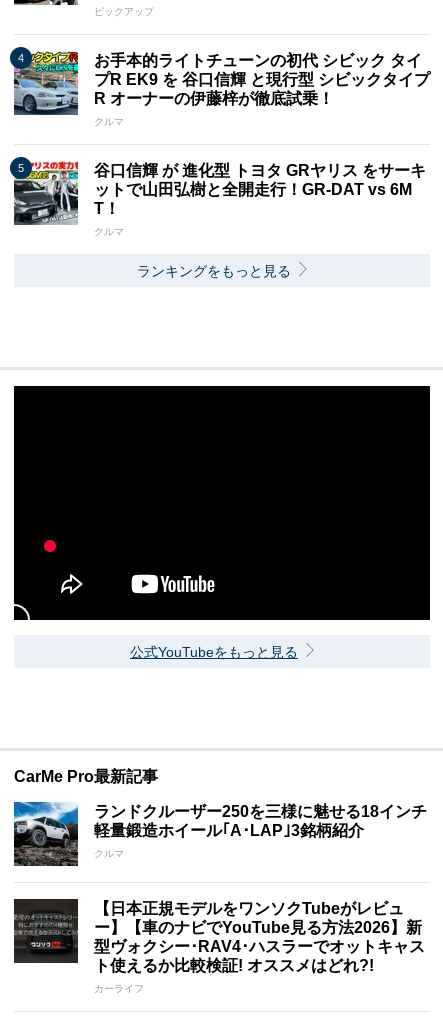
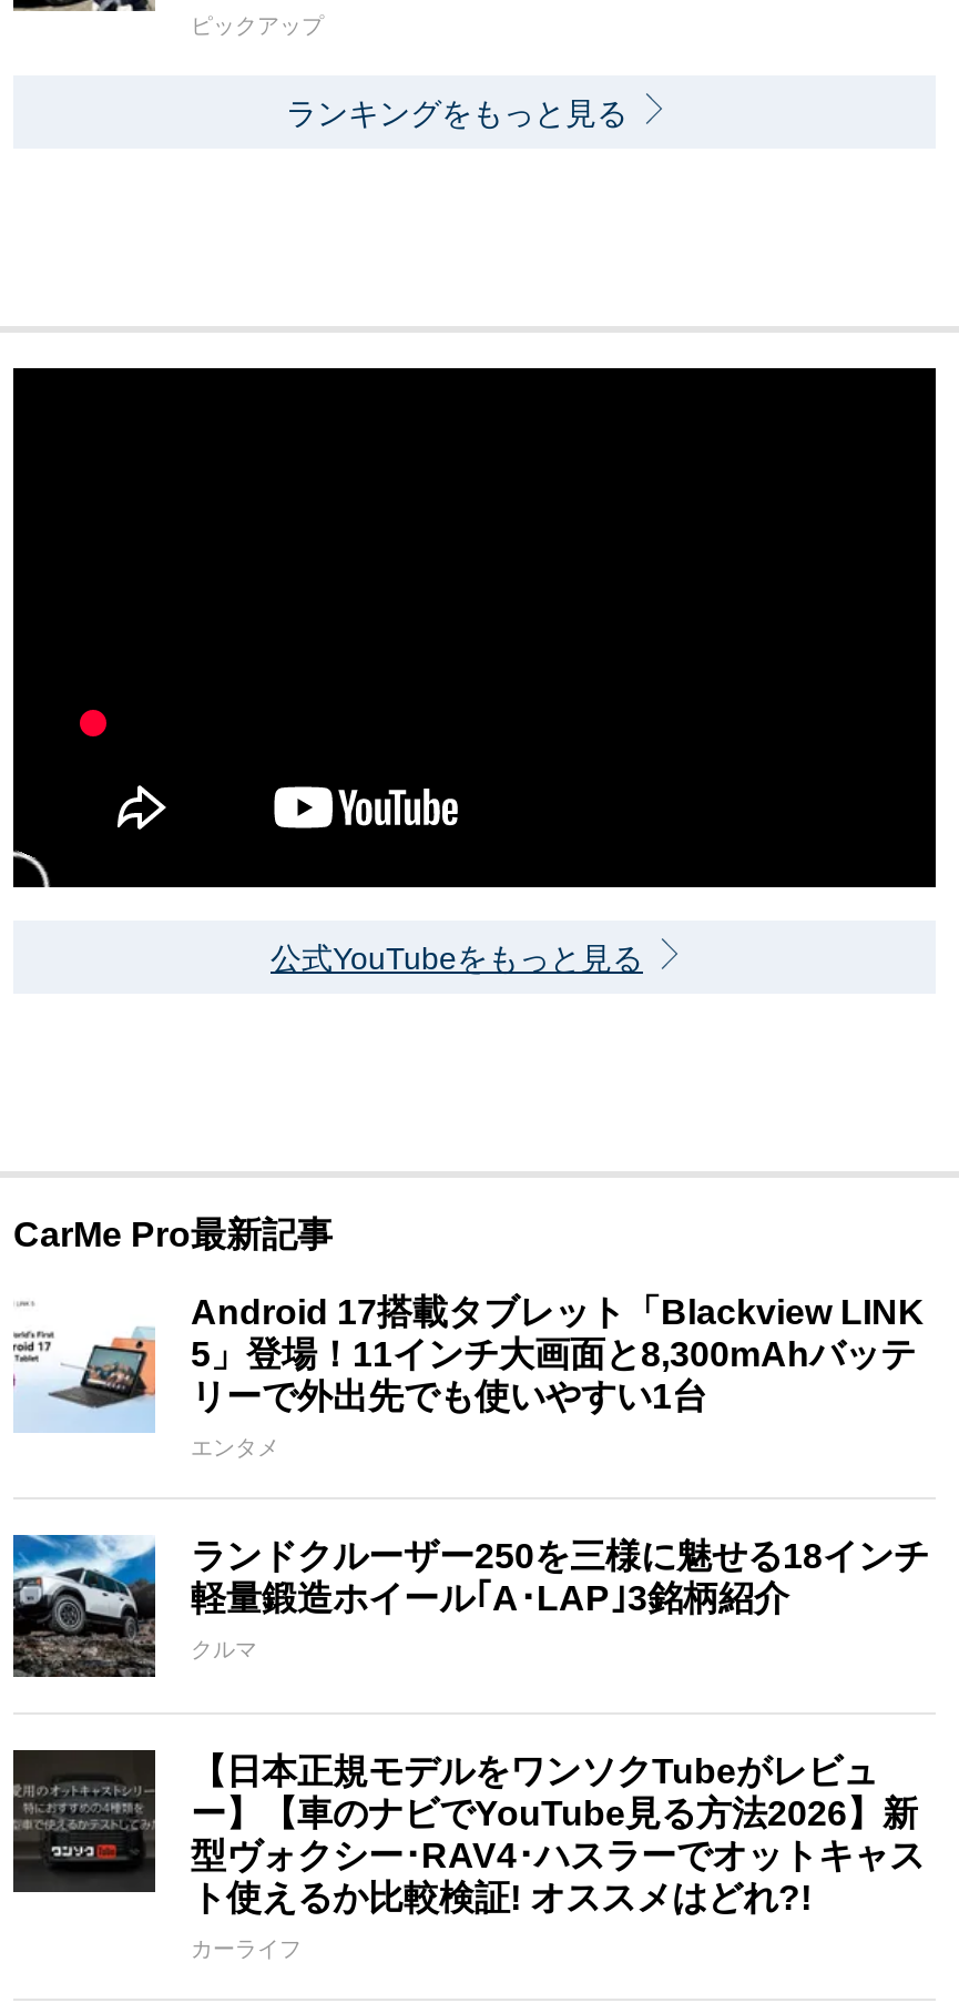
- [image]
- お手本的ライトチューンの初代 シビック タイ
- プR EK9 を 谷口信輝 と現行型 シビックタイプ
- R オーナーの伊藤梓が徹底試乗！
- クルマ
- 谷口信輝 が 進化型 トヨタ GRヤリス をサーキ
- ットで山田弘樹と全開走行！GR-DAT vs 6M
- T！
- クルマ

- [image]

moved up: ランキングをもっと見る | 公式YouTubeをもっと見る | CarMe Pro最新記事

+ [image]
+ Android 17搭載タブレット「Blackview LINK
+ 5」登場！11インチ大画面と8,300mAhバッテ
+ リーで外出先でも使いやすい1台
+ エンタメ
